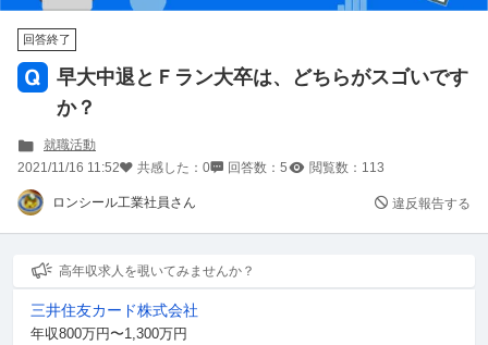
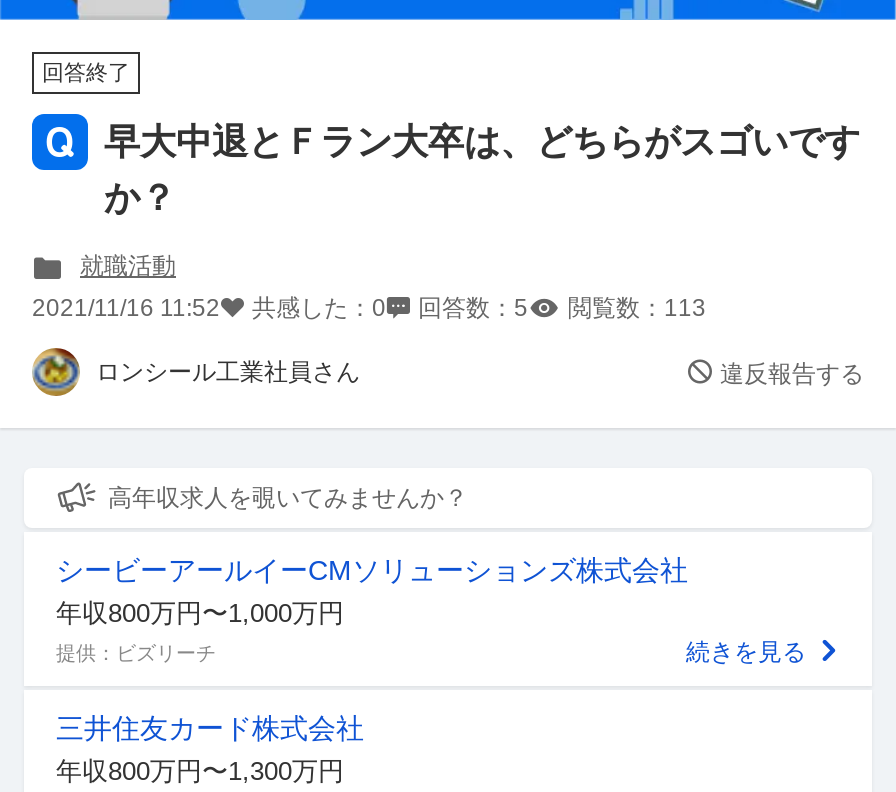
+ シービーアールイーCMソリューションズ株式会社
+ 年収800万円〜1,000万円
+ 提供：ビズリーチ
+ 続きを見る
